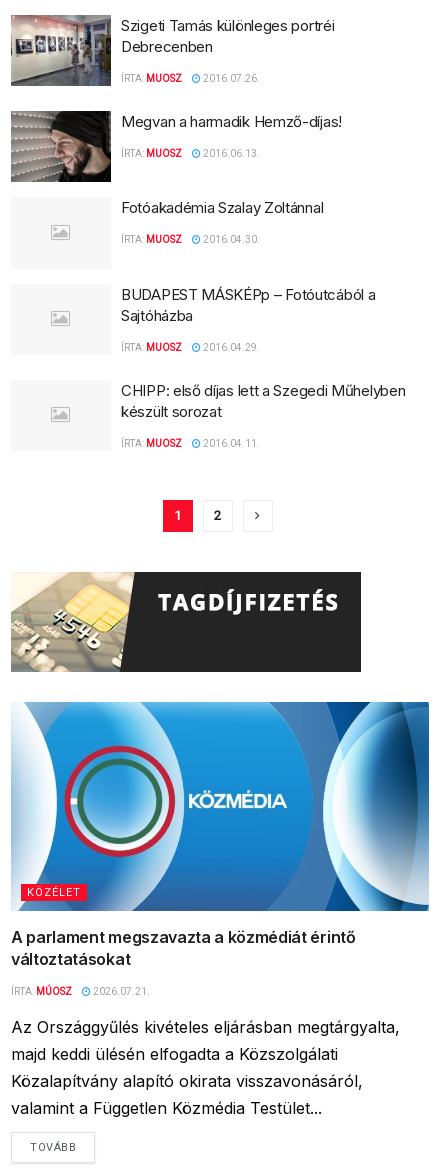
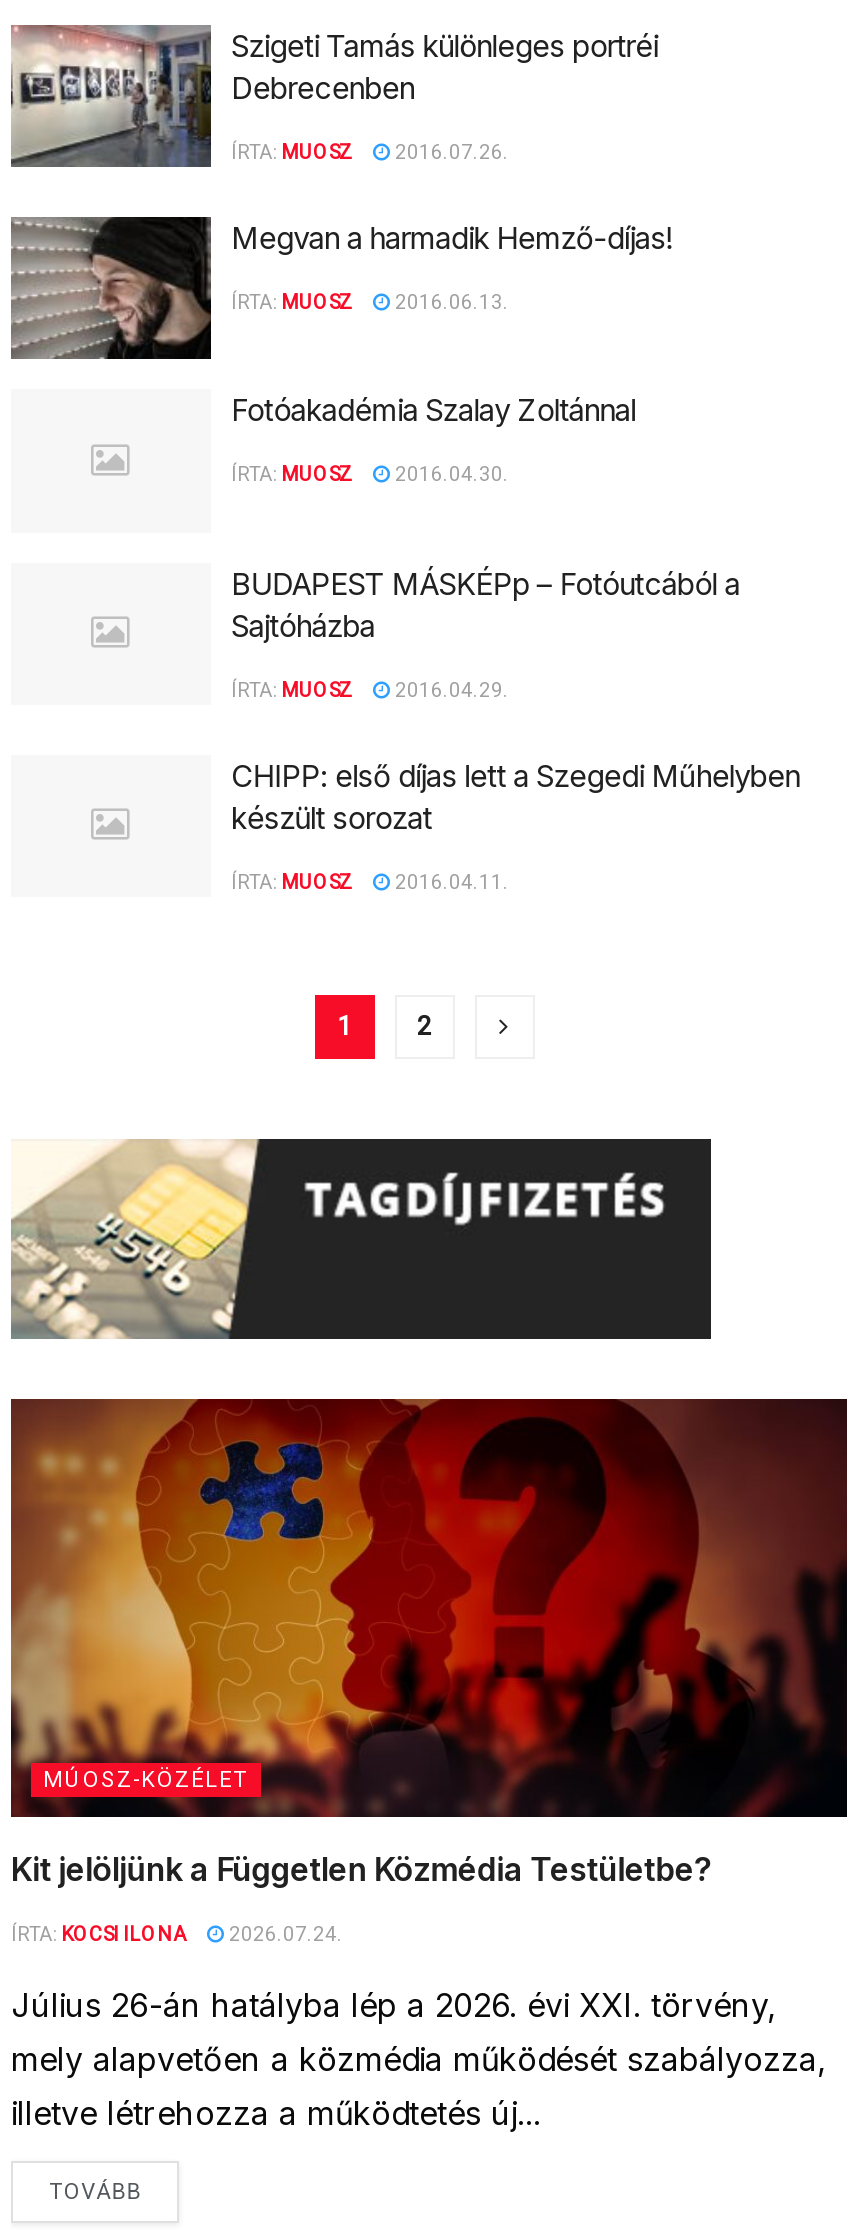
- [image]
- KÖZÉLET
+ [image]
+ MÚOSZ-KÖZÉLET

- A parlament megszavazta a közmédiát érintő
- változtatásokat
+ Kit jelöljünk a Független Közmédia Testületbe?

- ÍRTA: MÚOSZ
- 2026.07.21.
+ ÍRTA: KOCSI ILONA
+ 2026.07.24.

- Az Országgyűlés kivételes eljárásban megtárgyalta,
- majd keddi ülésén elfogadta a Közszolgálati
- Közalapítvány alapító okirata visszavonásáról,
- valamint a Független Közmédia Testület...
+ Július 26-án hatályba lép a 2026. évi XXI. törvény,
+ mely alapvetően a közmédia működését szabályozza,
+ illetve létrehozza a működtetés új...
